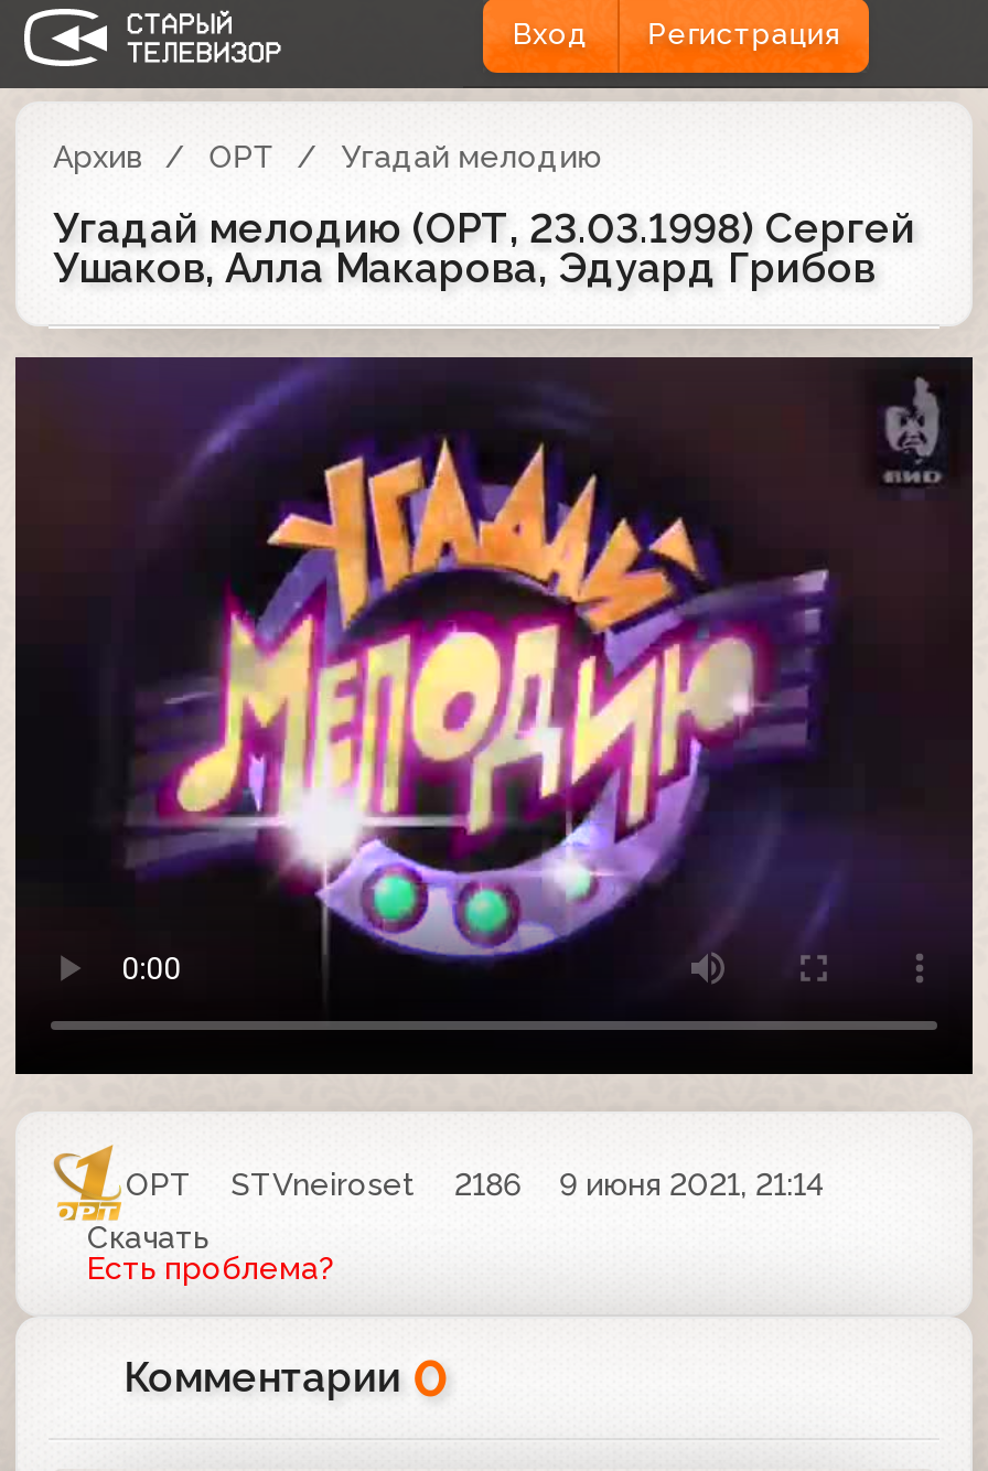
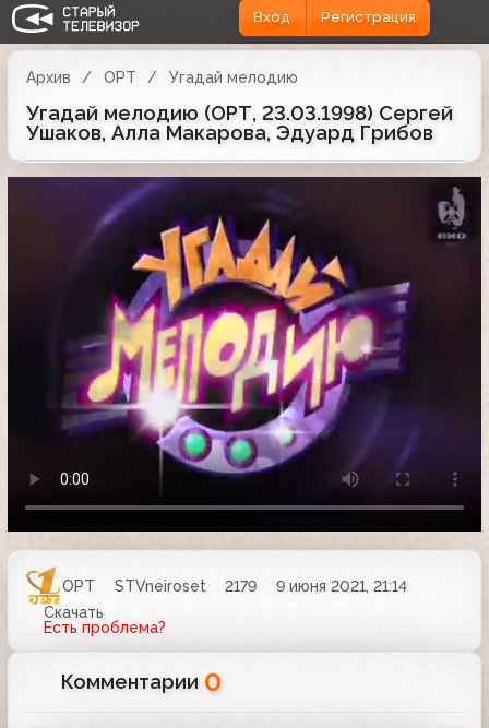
- ОРТ STVneiroset 2186 9 июня 2021, 21:14
+ ОРТ STVneiroset 2179 9 июня 2021, 21:14
